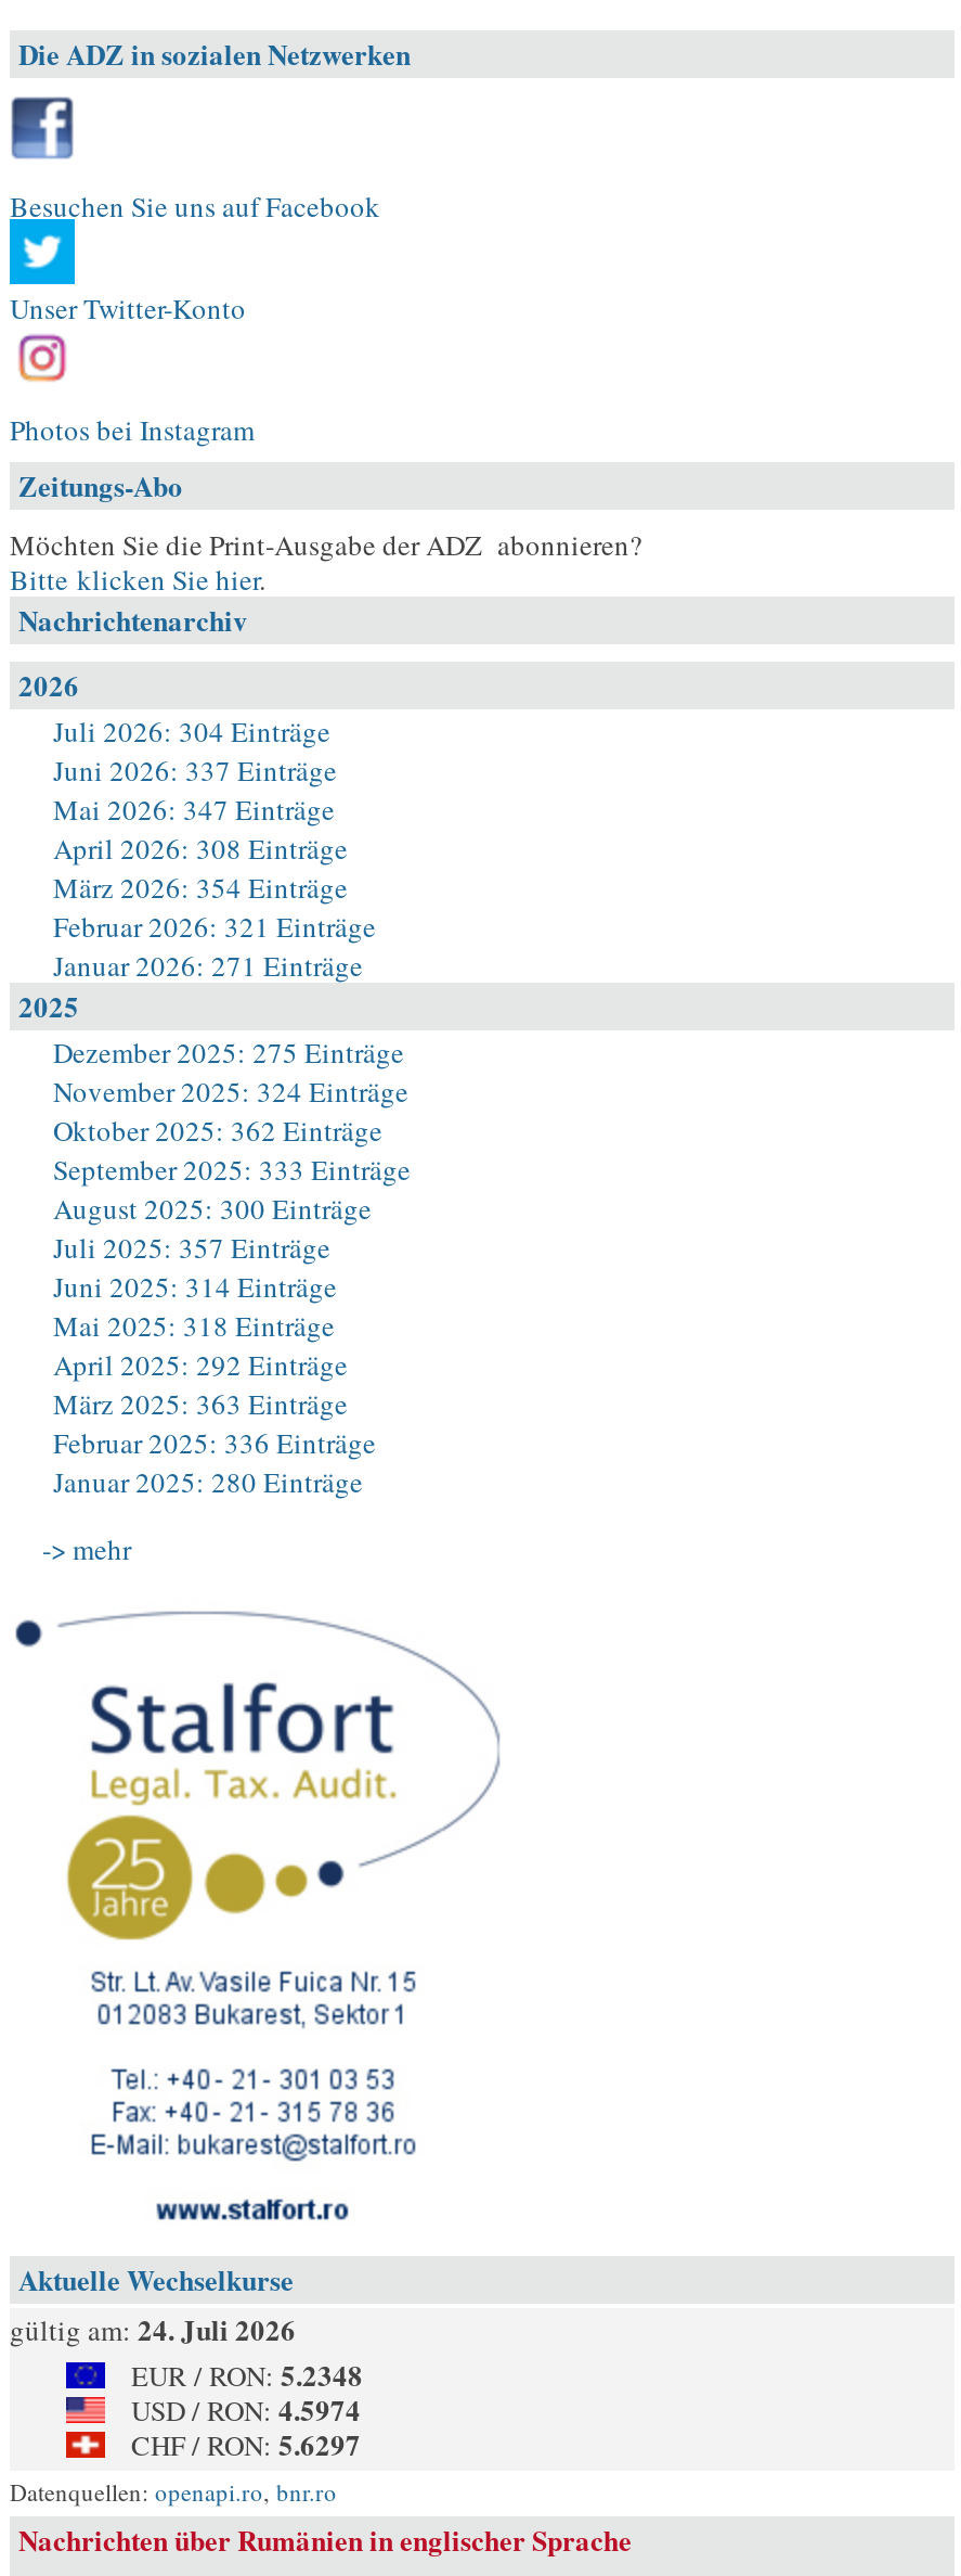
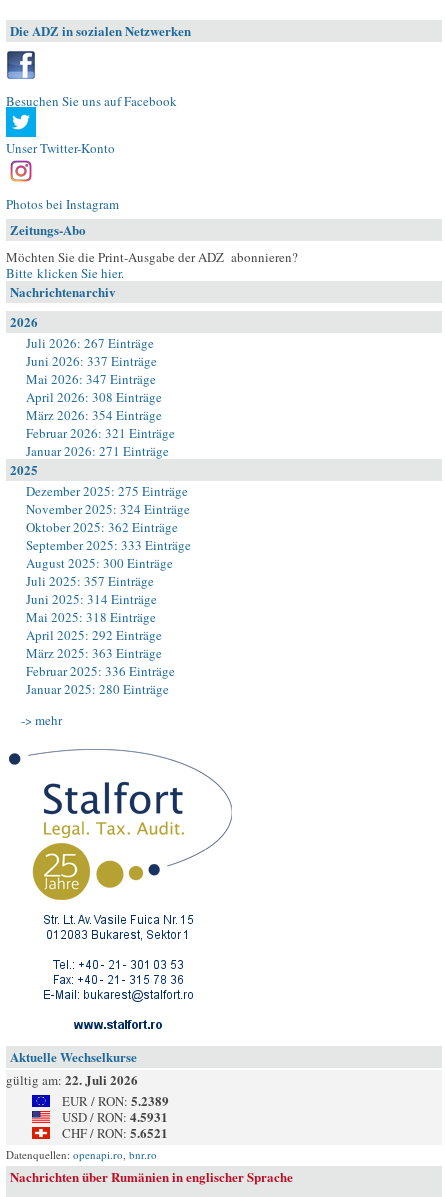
- Juli 2026: 304 Einträge
+ Juli 2026: 267 Einträge

- gültig am: 24. Juli 2026
+ gültig am: 22. Juli 2026

- EUR / RON: 5.2348
+ EUR / RON: 5.2389

- USD / RON: 4.5974
+ USD / RON: 4.5931

- CHF / RON: 5.6297
+ CHF / RON: 5.6521
